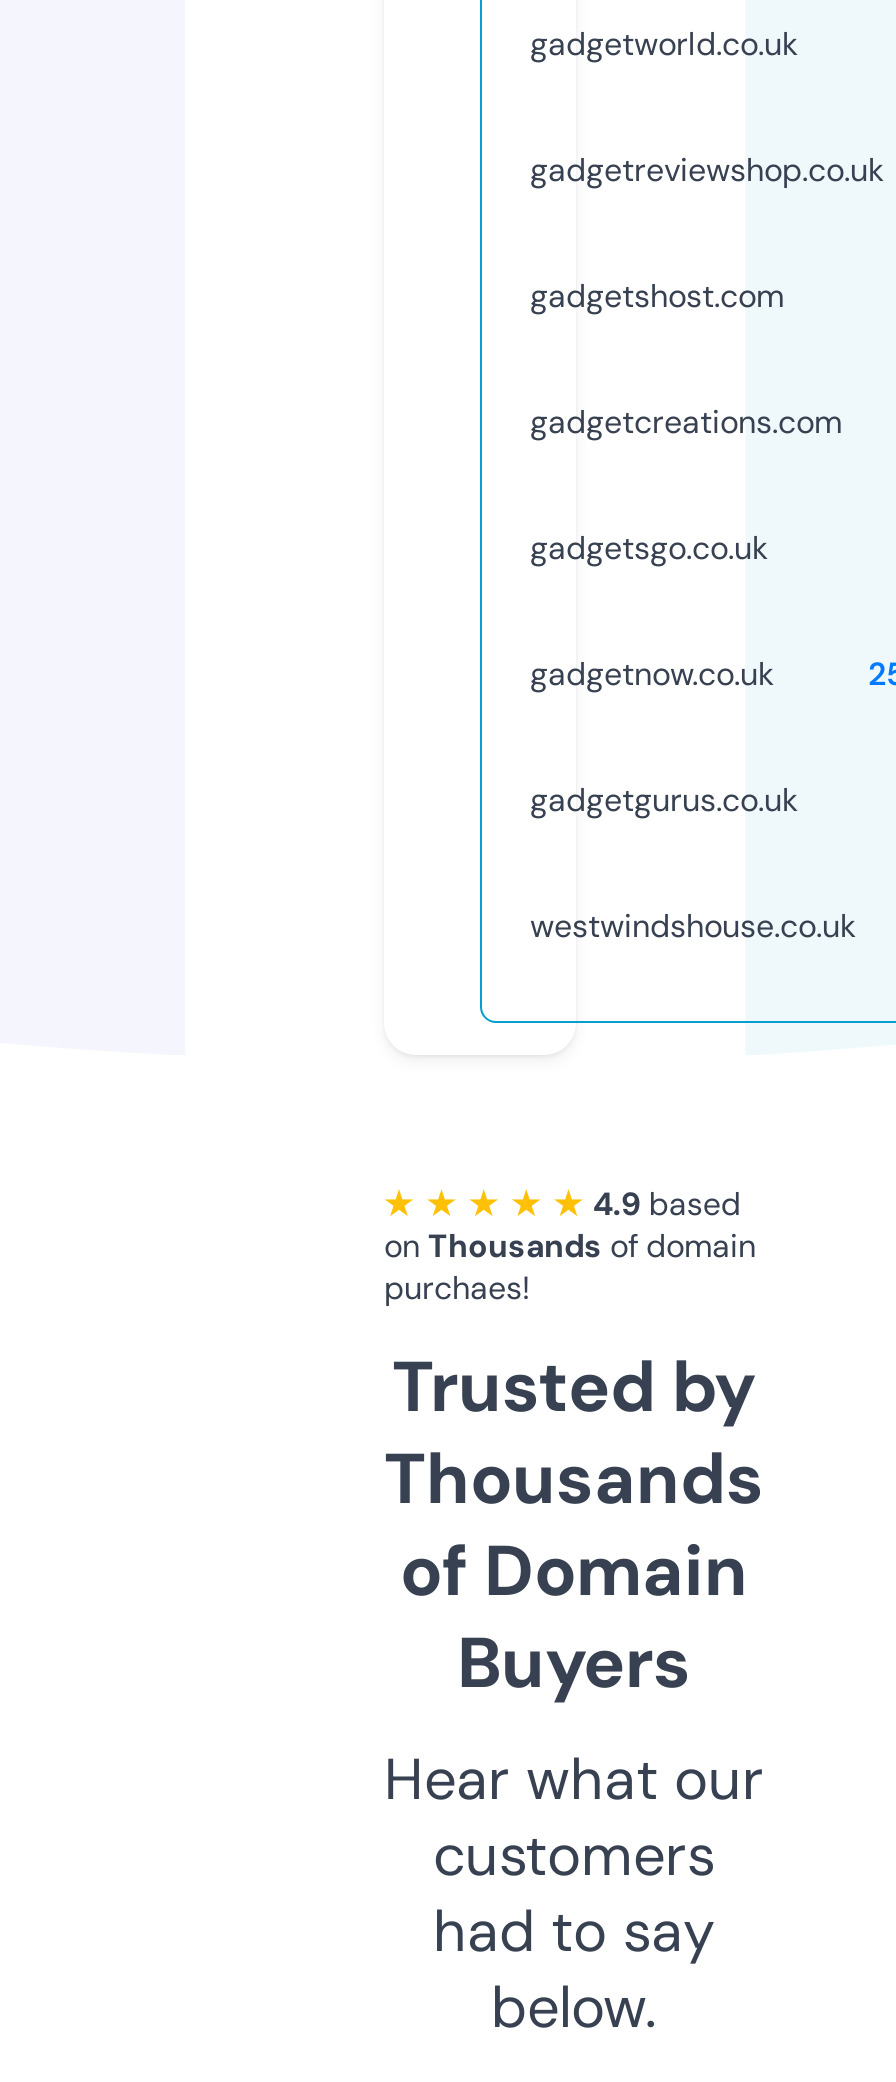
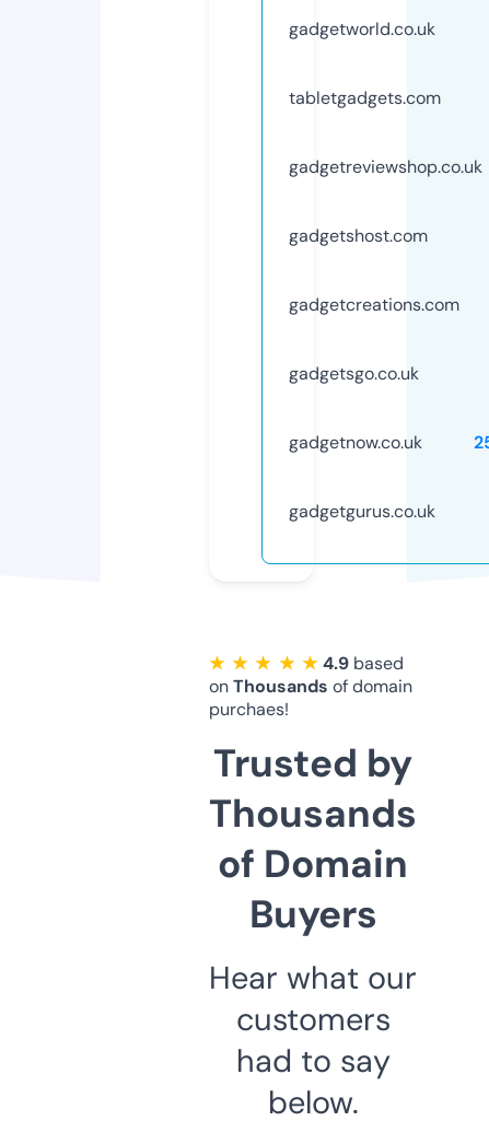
+ tabletgadgets.com

moved down: gadgetreviewshop.co.uk | gadgetshost.com | gadgetcreations.com | gadgetsgo.co.uk | gadgetnow.co.uk | gadgetgurus.co.uk

- westwindshouse.co.uk
